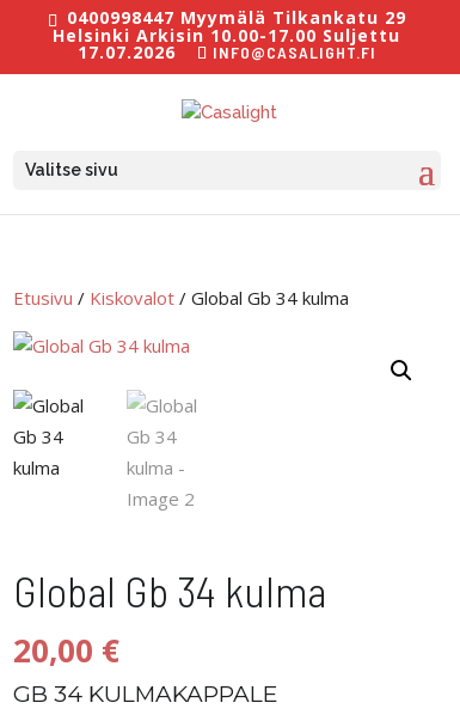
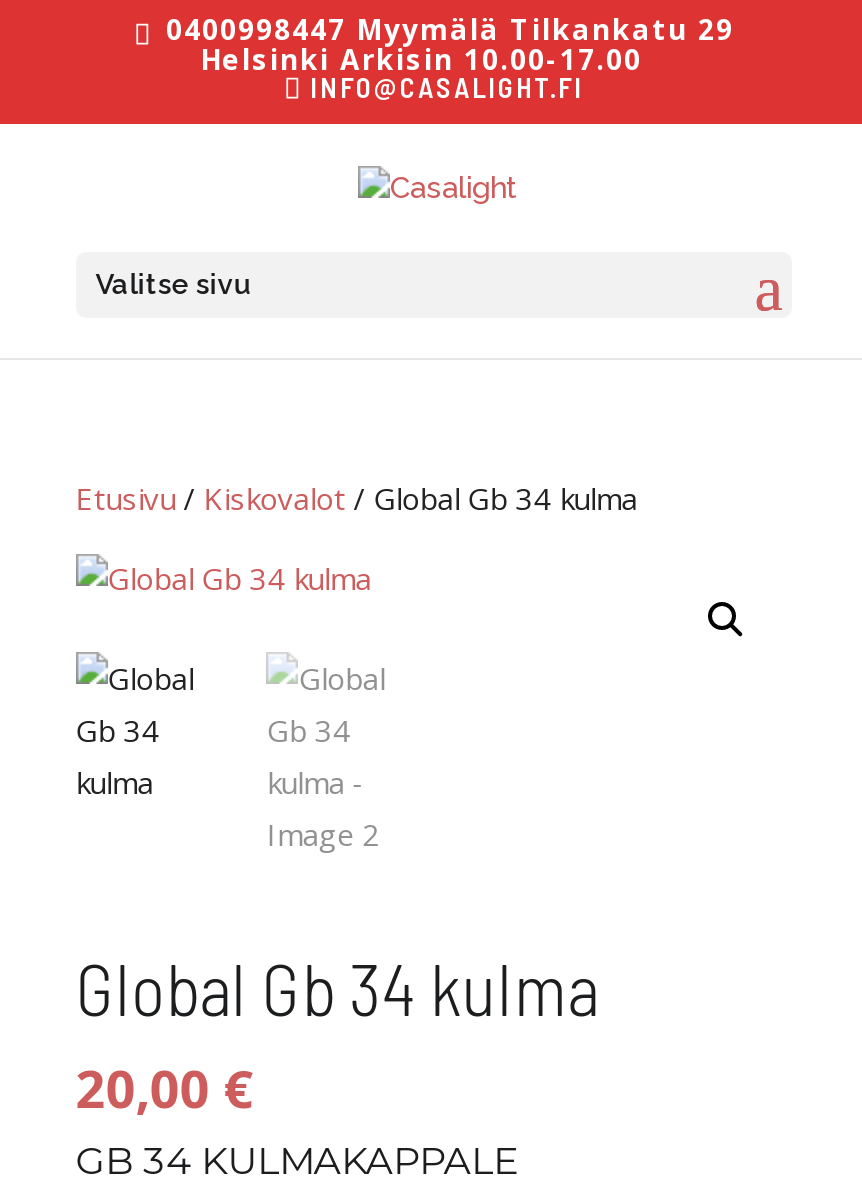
- Helsinki Arkisin 10.00-17.00 Suljettu
- 17.07.2026
+ Helsinki Arkisin 10.00-17.00
